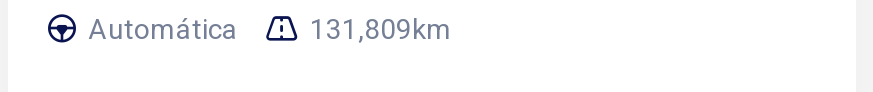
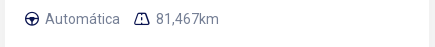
- 131,809km
+ 81,467km
